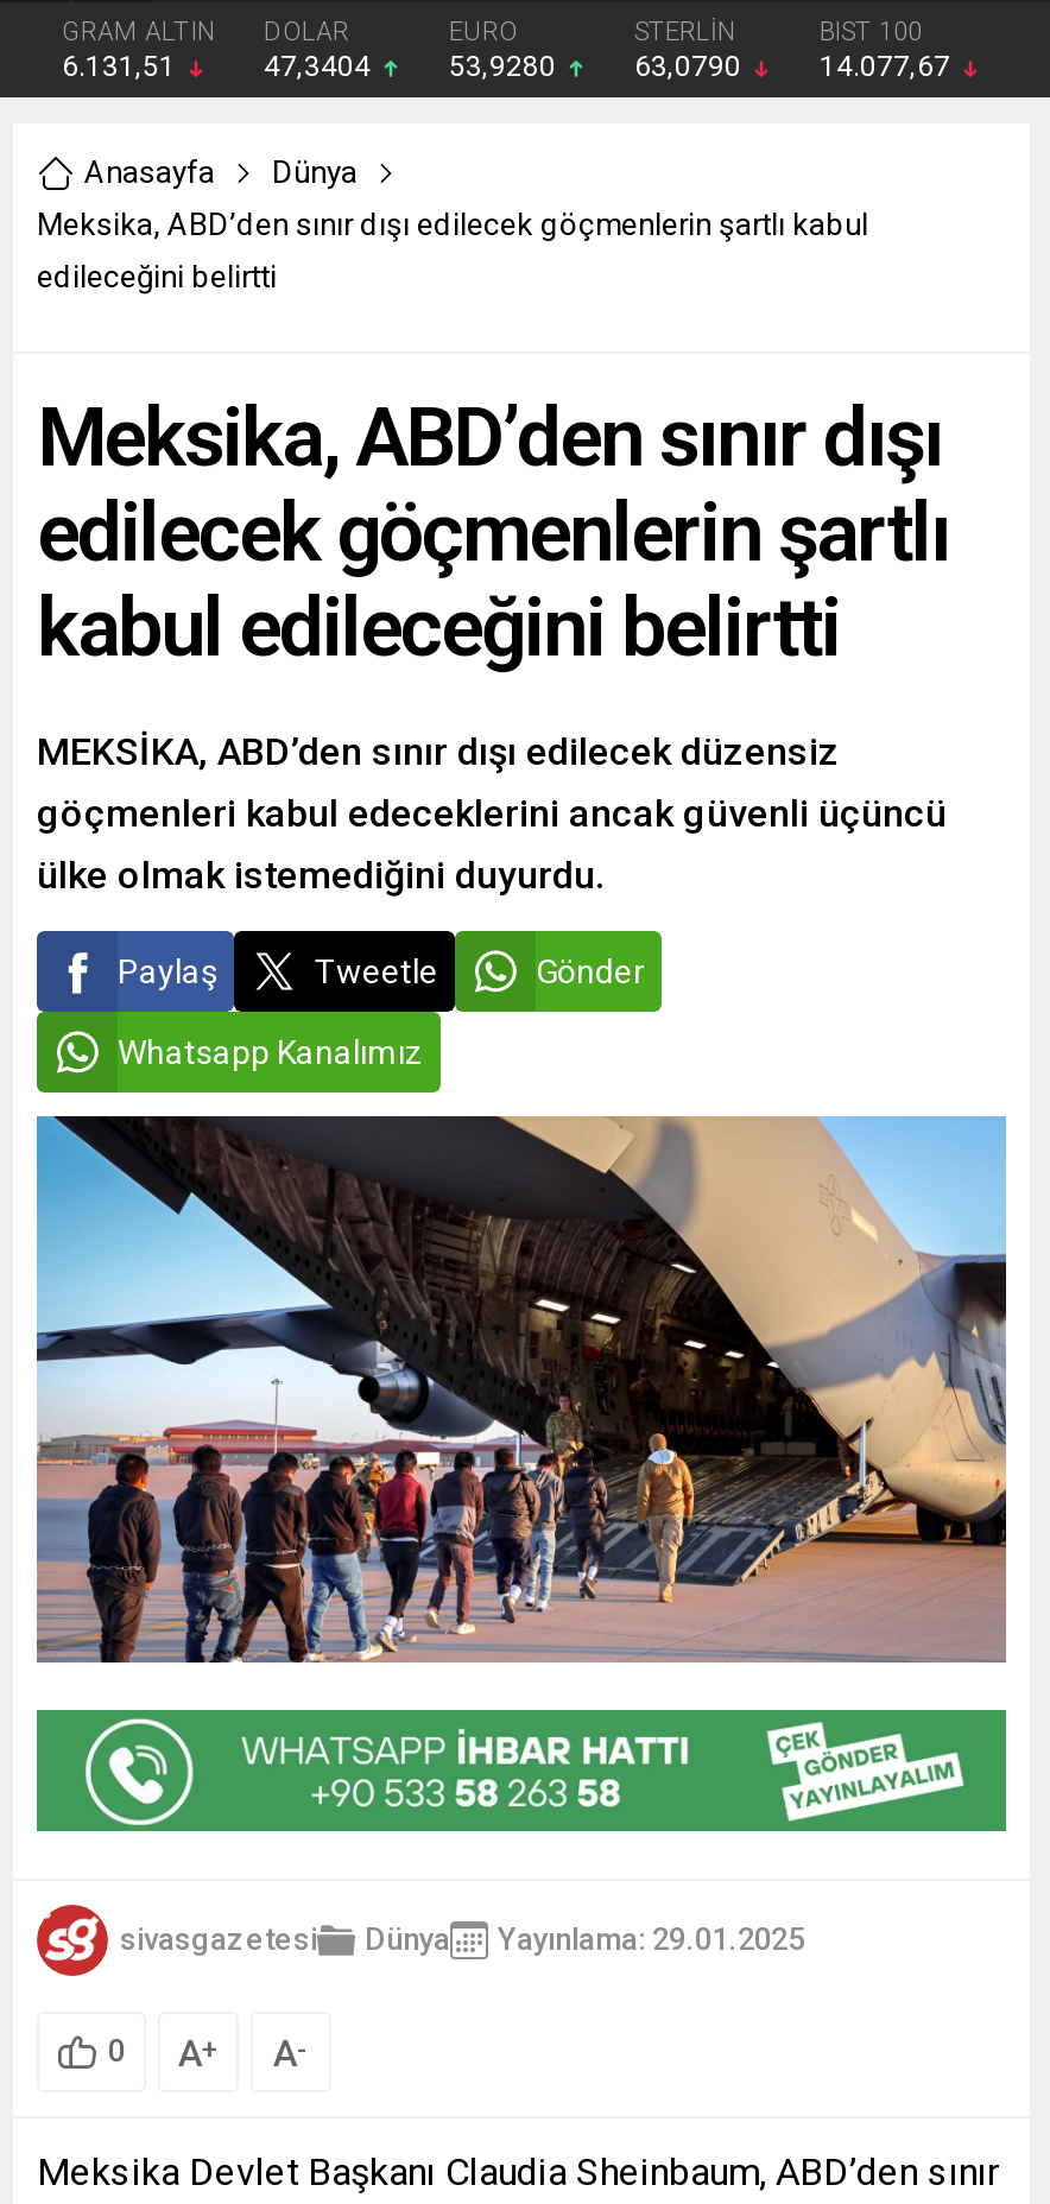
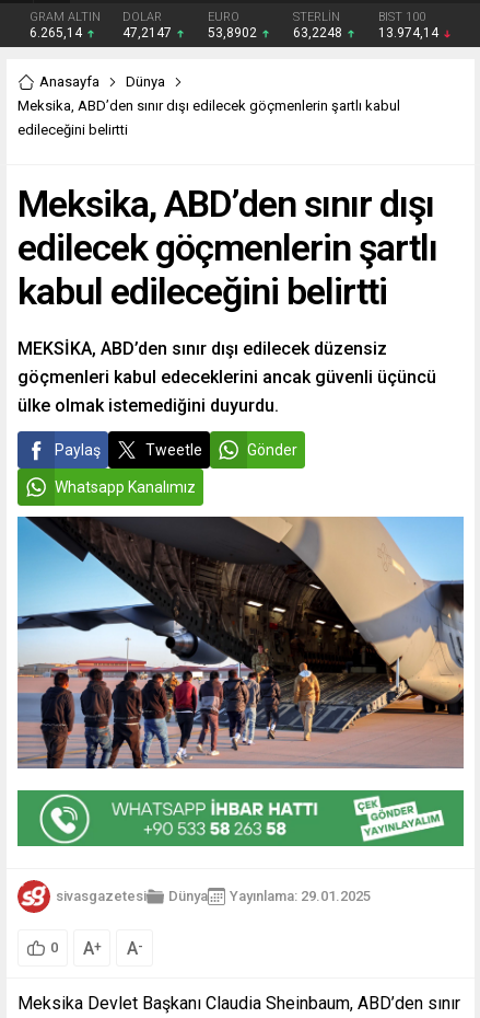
- 6.131,51
+ 6.265,14

- 47,3404
+ 47,2147

- 53,9280
+ 53,8902

- 63,0790
+ 63,2248

- 14.077,67
+ 13.974,14
